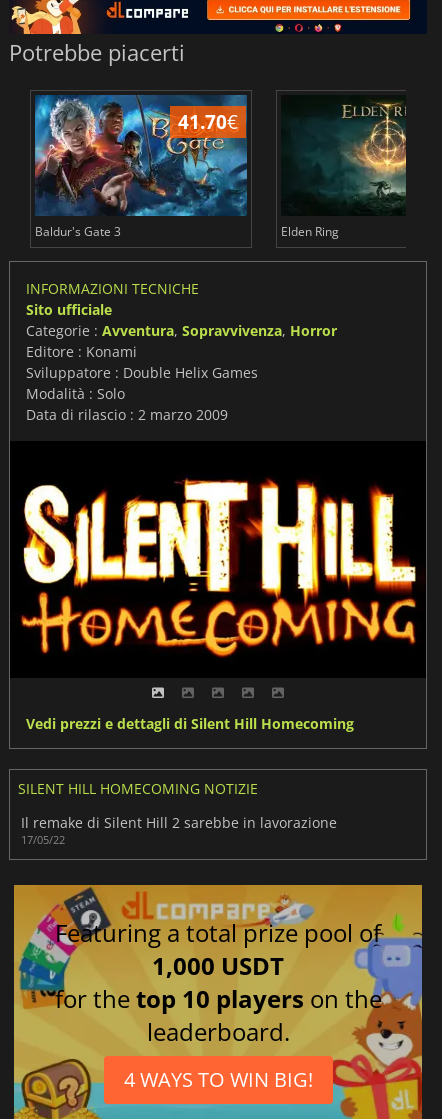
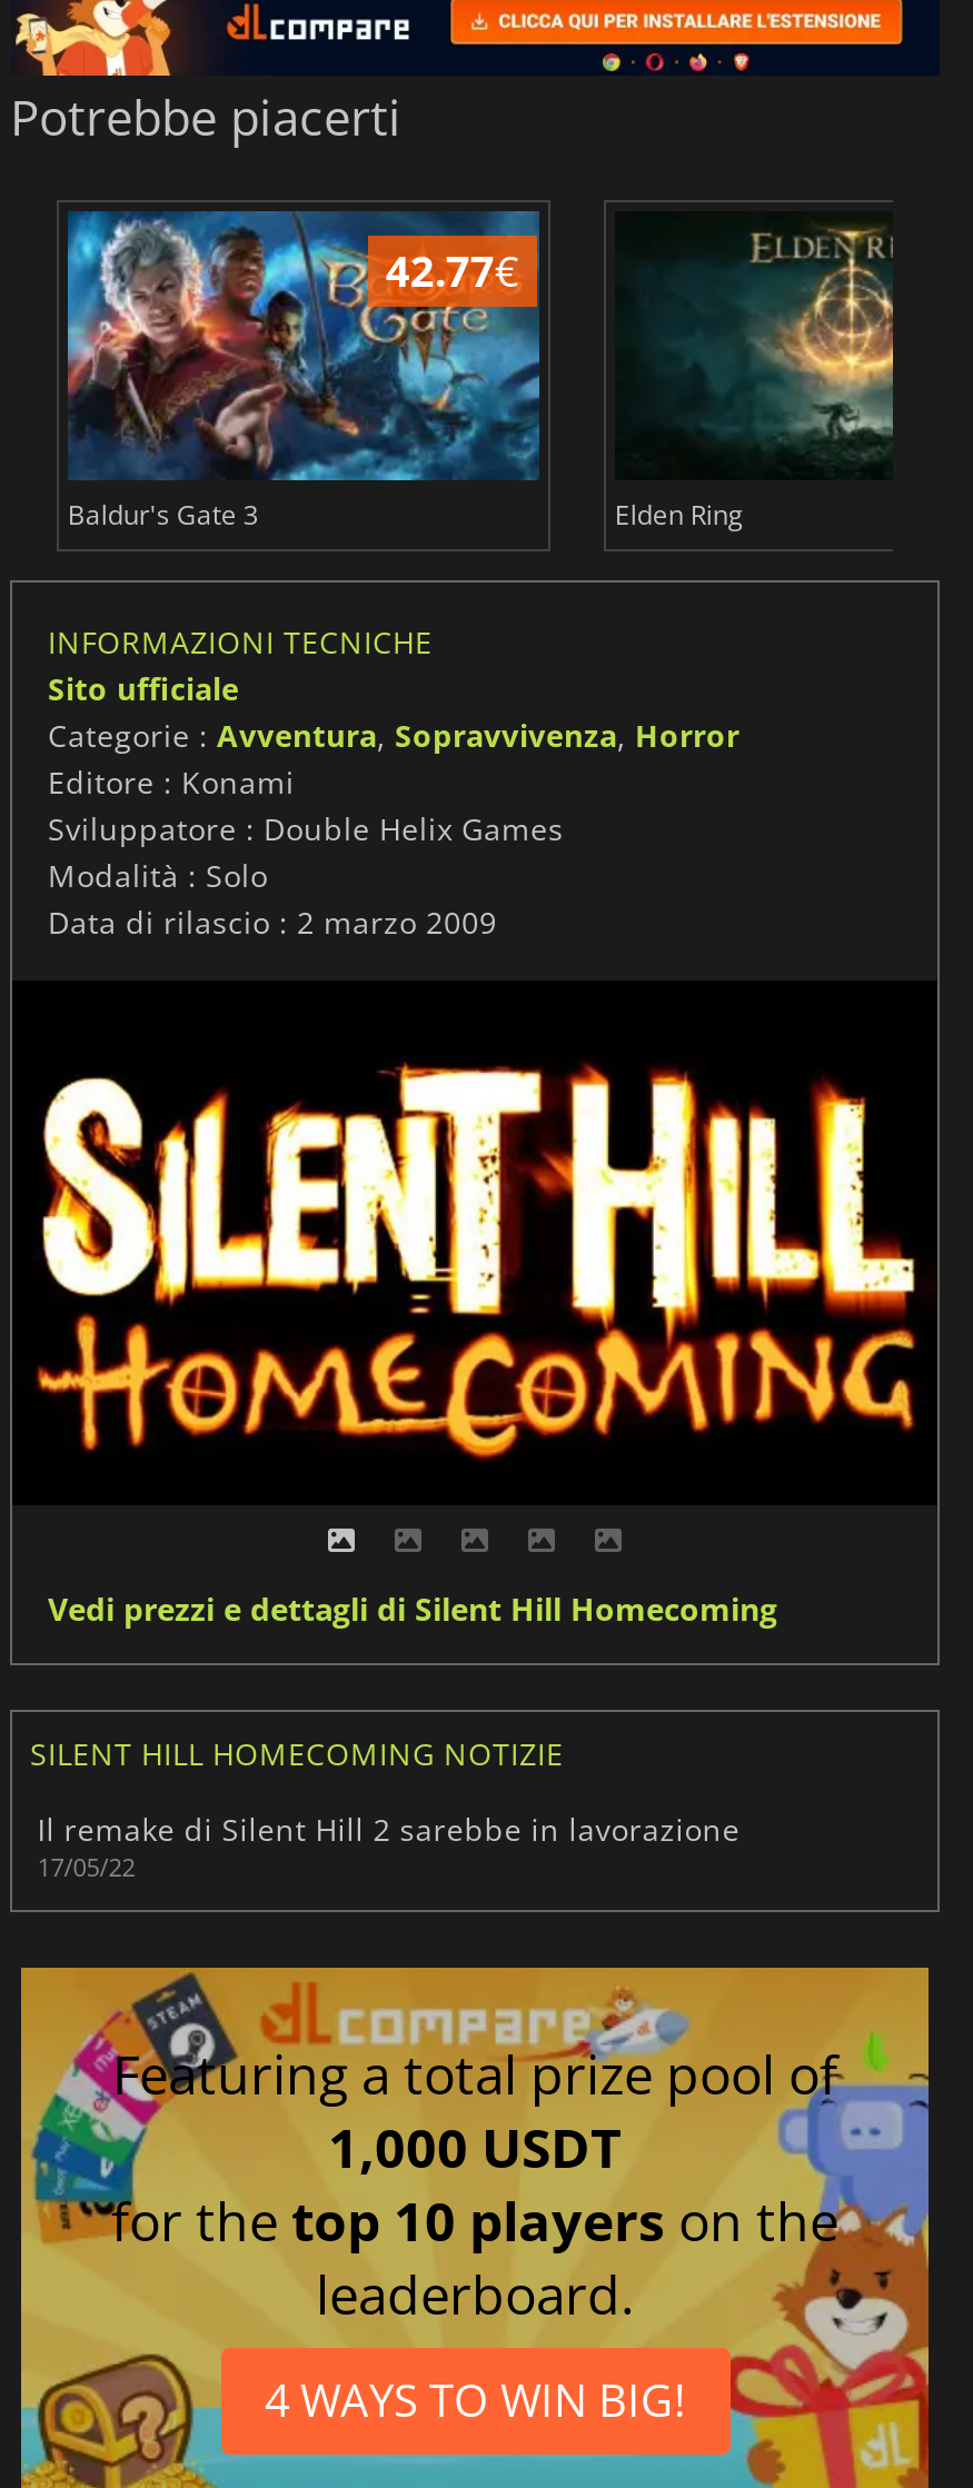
- 41.70€
+ 42.77€
